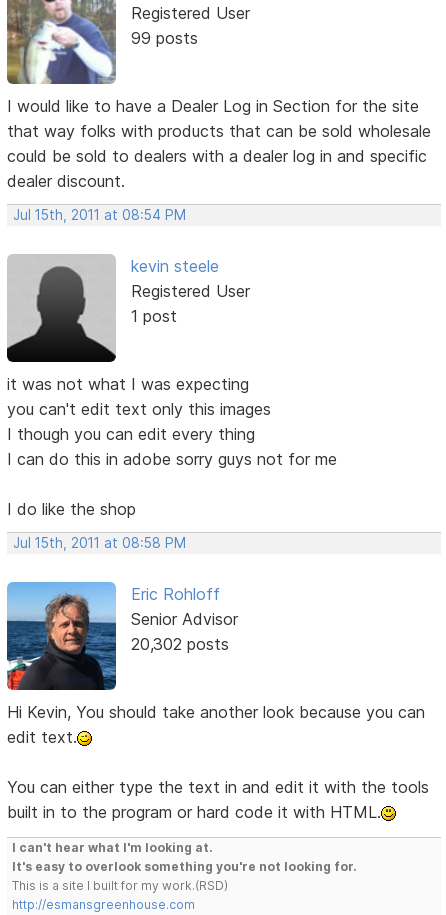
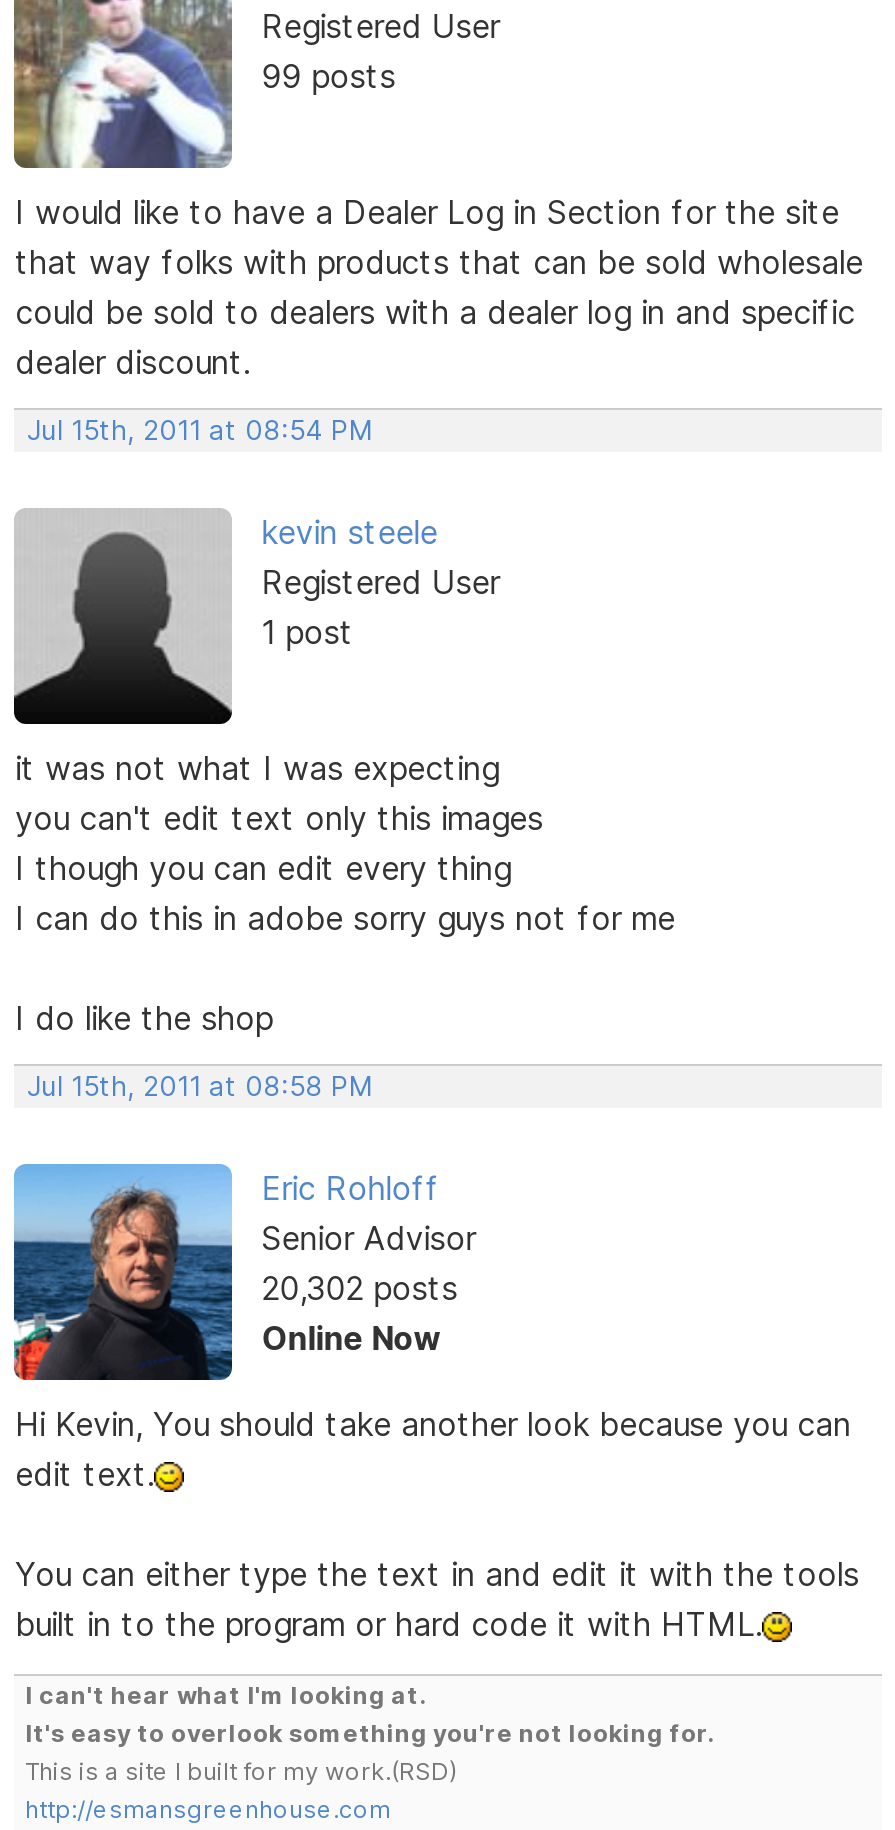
+ Online Now
